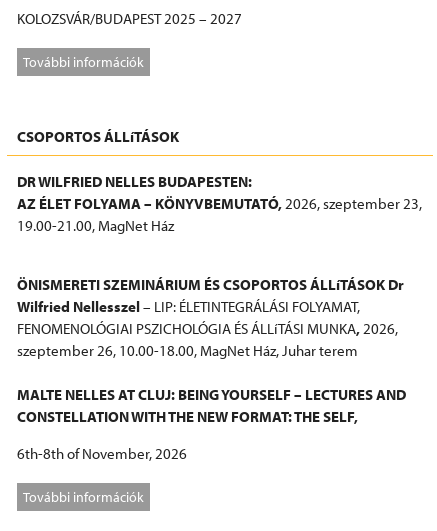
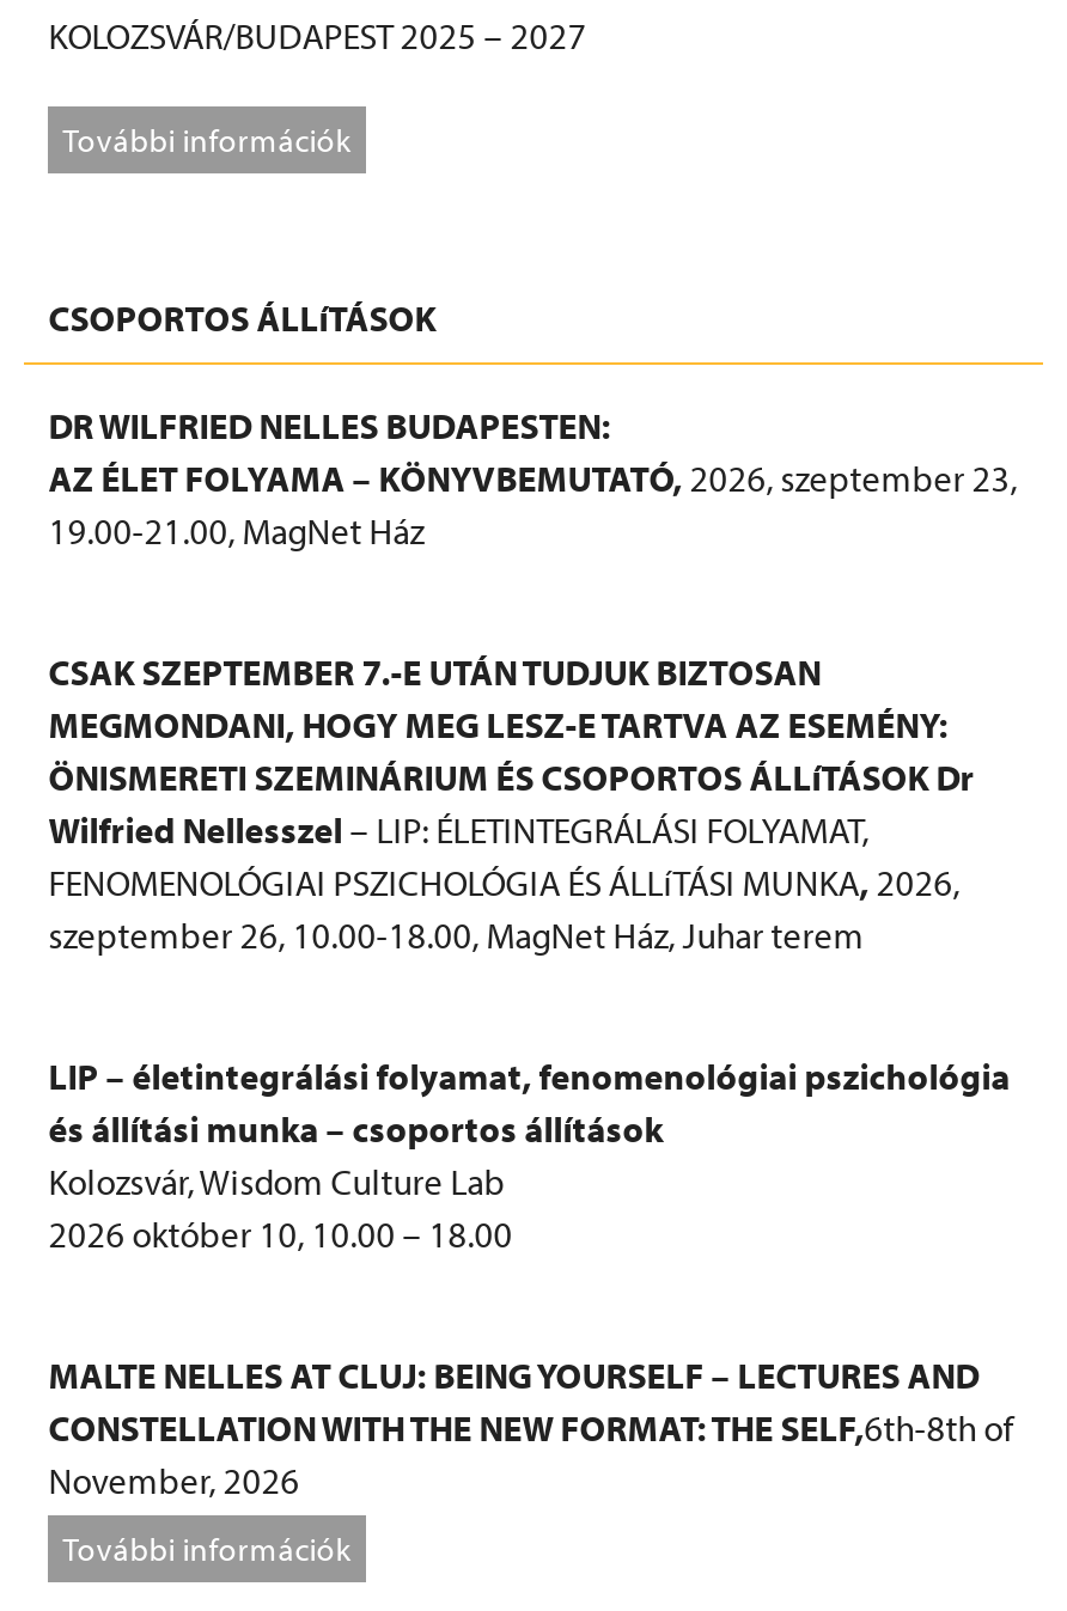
+ CSAK SZEPTEMBER 7.-E UTÁN TUDJUK BIZTOSAN
+ MEGMONDANI, HOGY MEG LESZ-E TARTVA AZ ESEMÉNY:

+ LIP – életintegrálási folyamat, fenomenológiai pszichológia
+ és állítási munka – csoportos állítások
+ Kolozsvár, Wisdom Culture Lab
+ 2026 október 10, 10.00 – 18.00

moved down: MALTE NELLES AT CLUJ: BEING YOURSELF – LECTURES AND
